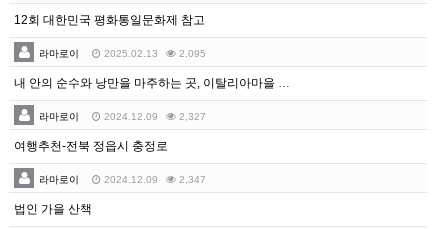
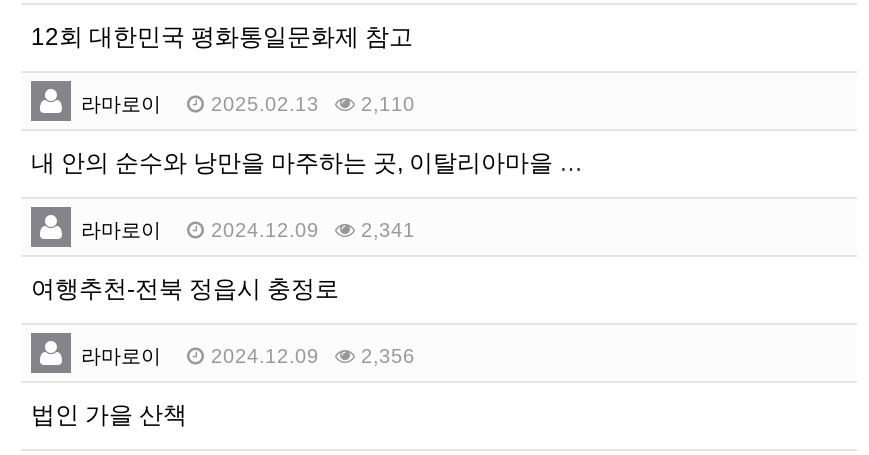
- 라마로이 2025.02.13 2,095
+ 라마로이 2025.02.13 2,110

- 라마로이 2024.12.09 2,327
+ 라마로이 2024.12.09 2,341

- 라마로이 2024.12.09 2,347
+ 라마로이 2024.12.09 2,356
